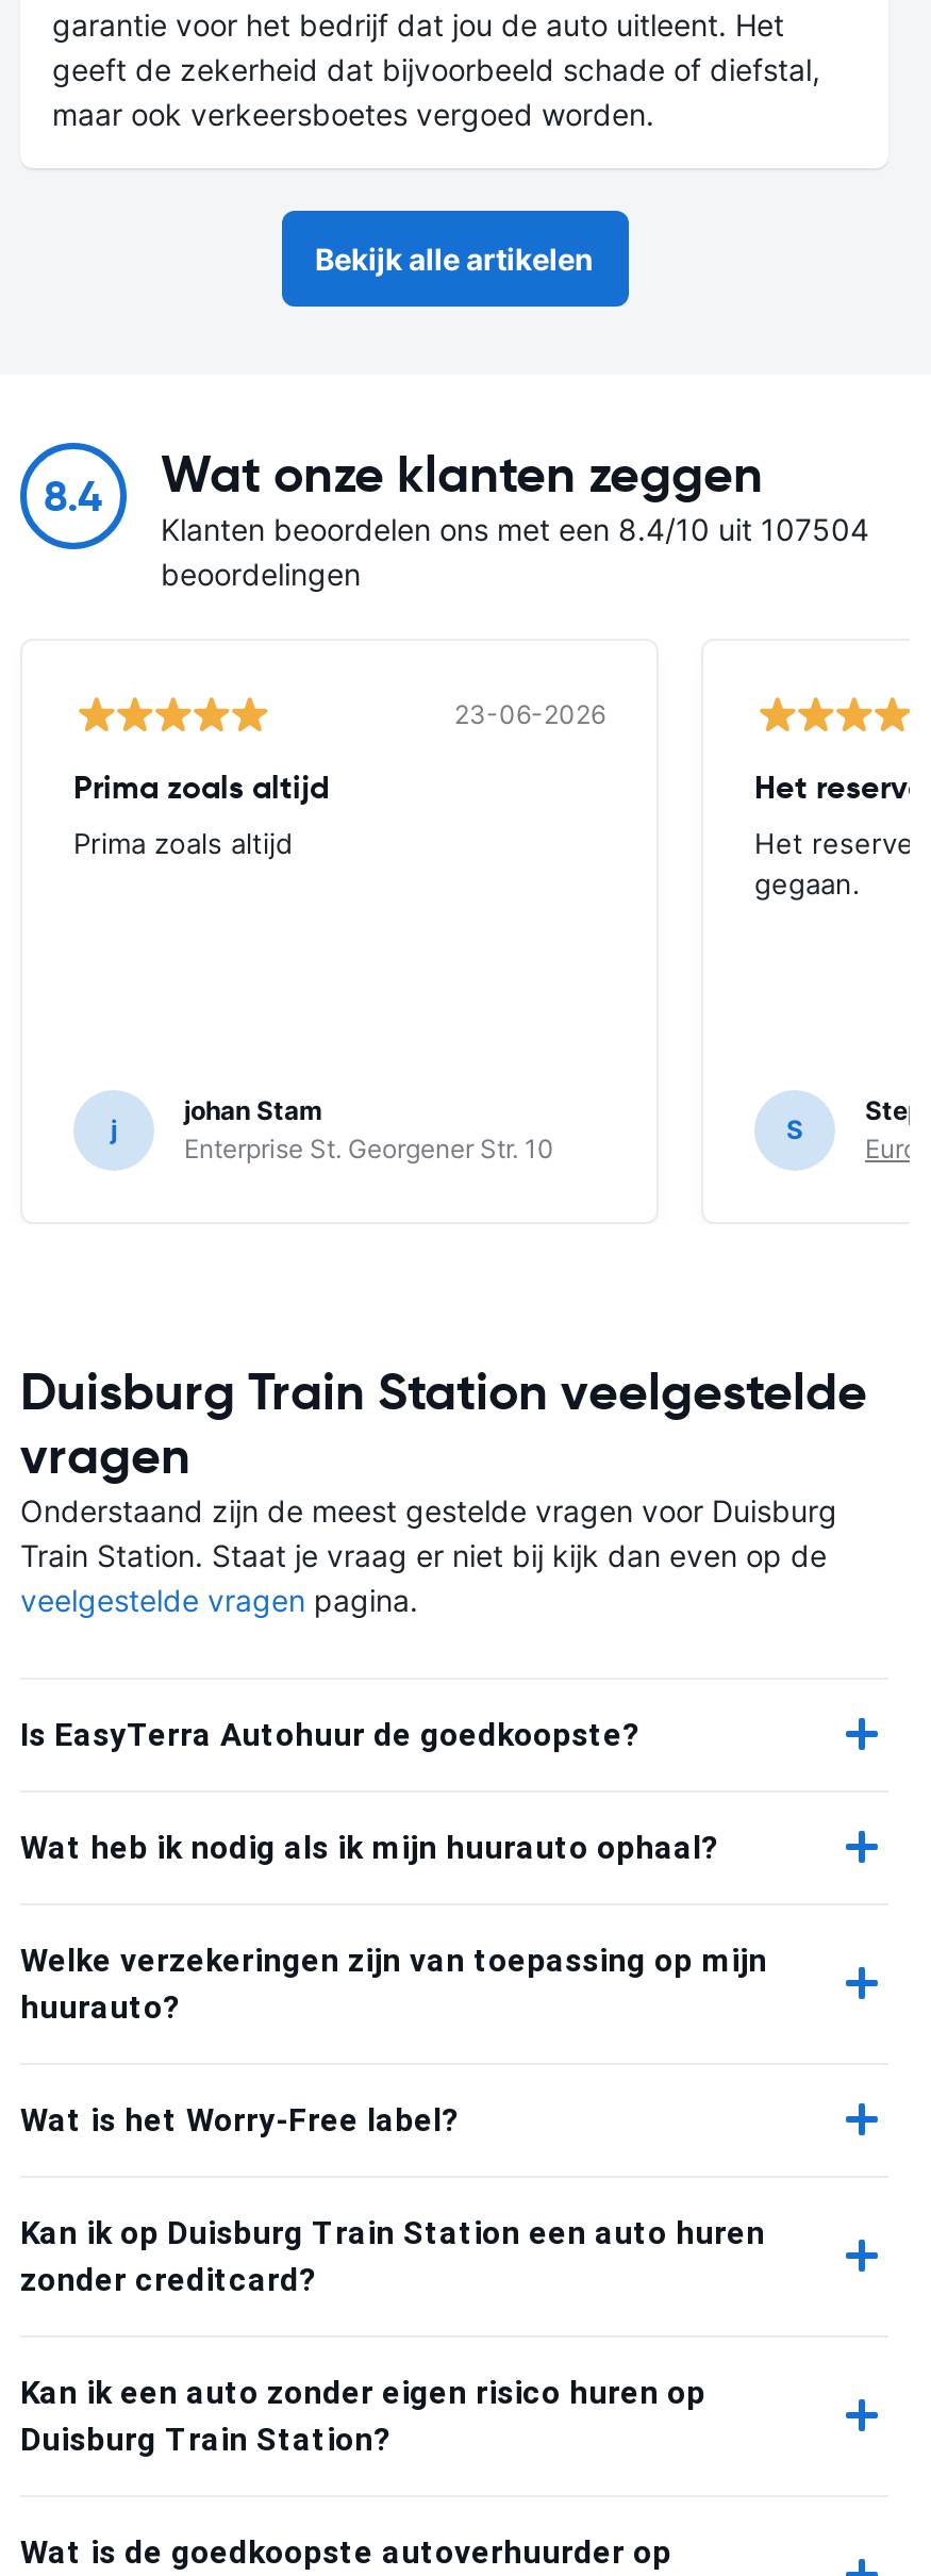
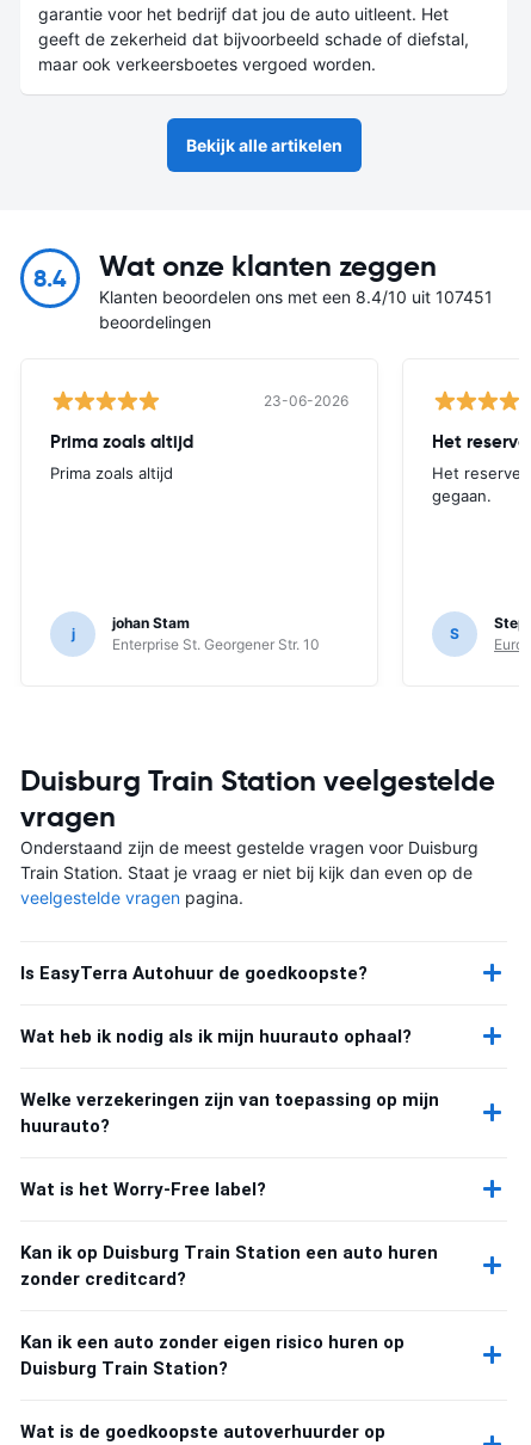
- Klanten beoordelen ons met een 8.4/10 uit 107504
+ Klanten beoordelen ons met een 8.4/10 uit 107451
